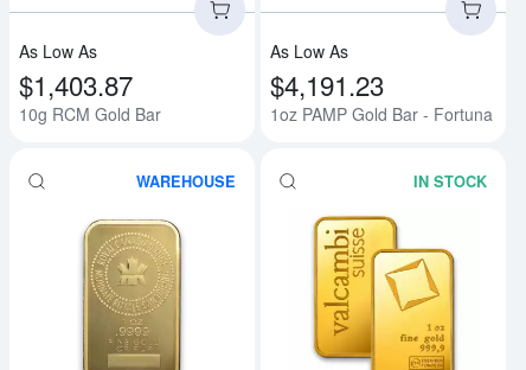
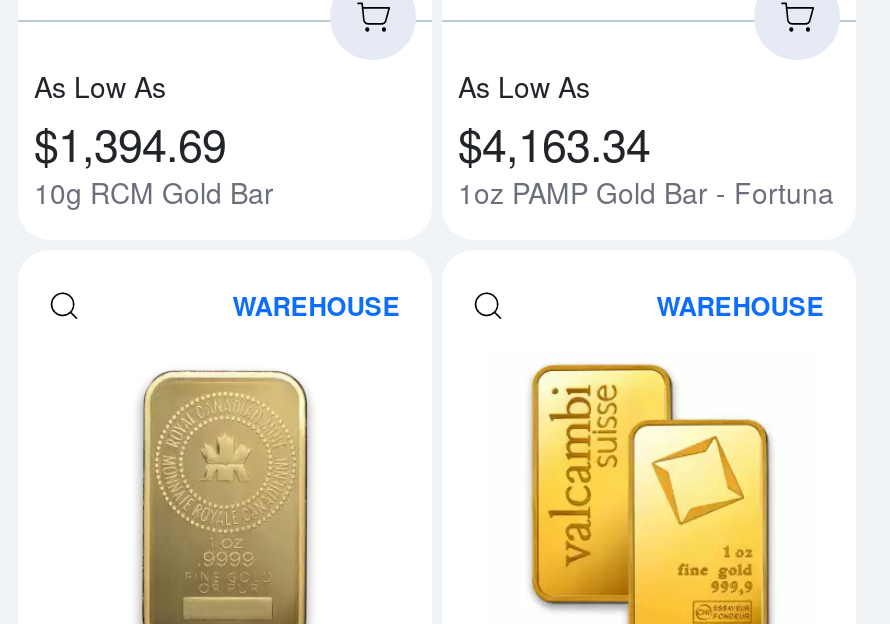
- $1,403.87
+ $1,394.69

- $4,191.23
+ $4,163.34

- IN STOCK
+ WAREHOUSE
